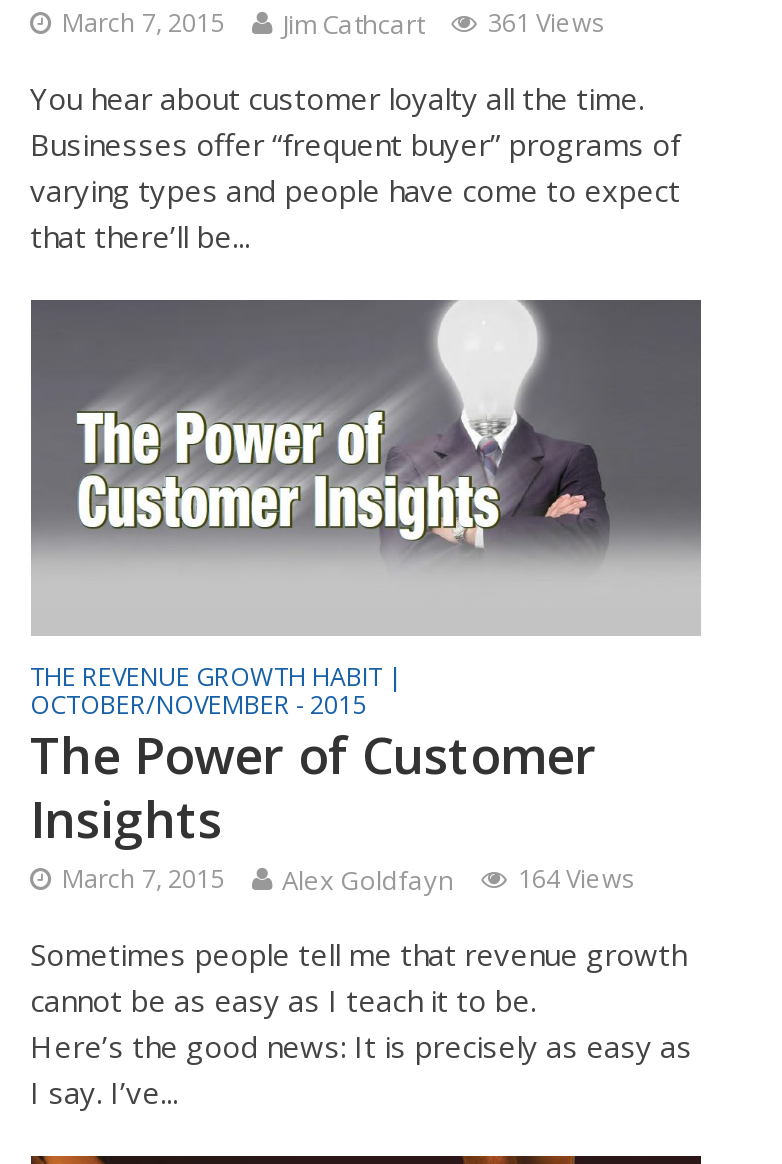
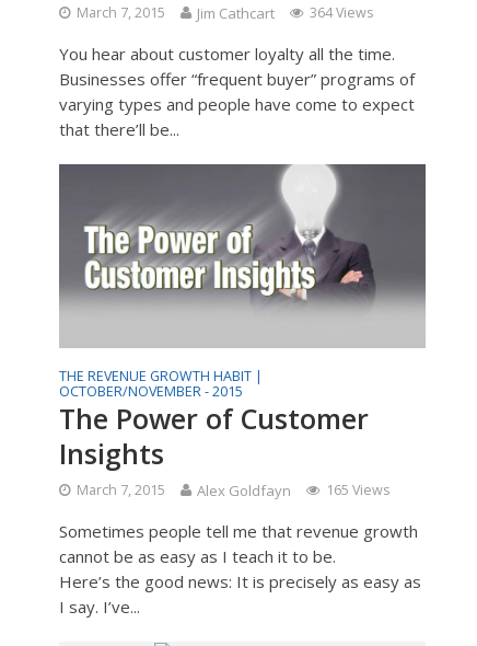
- March 7, 2015 Jim Cathcart 361 Views
+ March 7, 2015 Jim Cathcart 364 Views

- March 7, 2015 Alex Goldfayn 164 Views
+ March 7, 2015 Alex Goldfayn 165 Views
